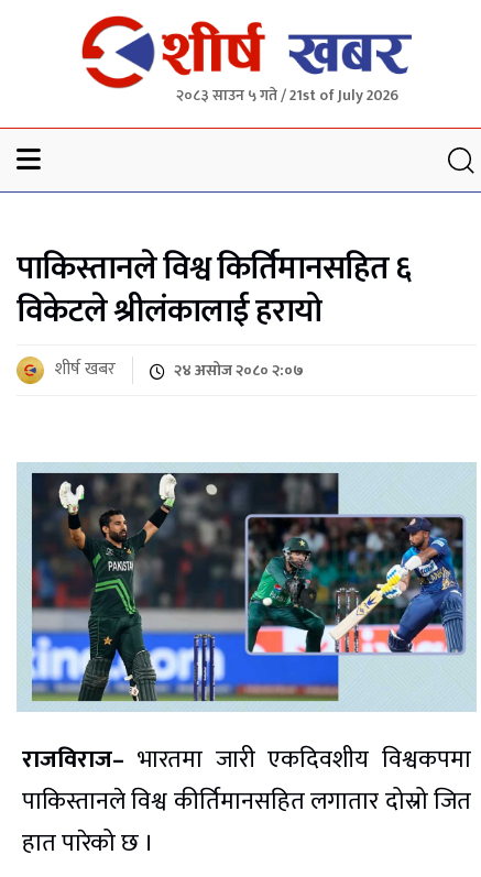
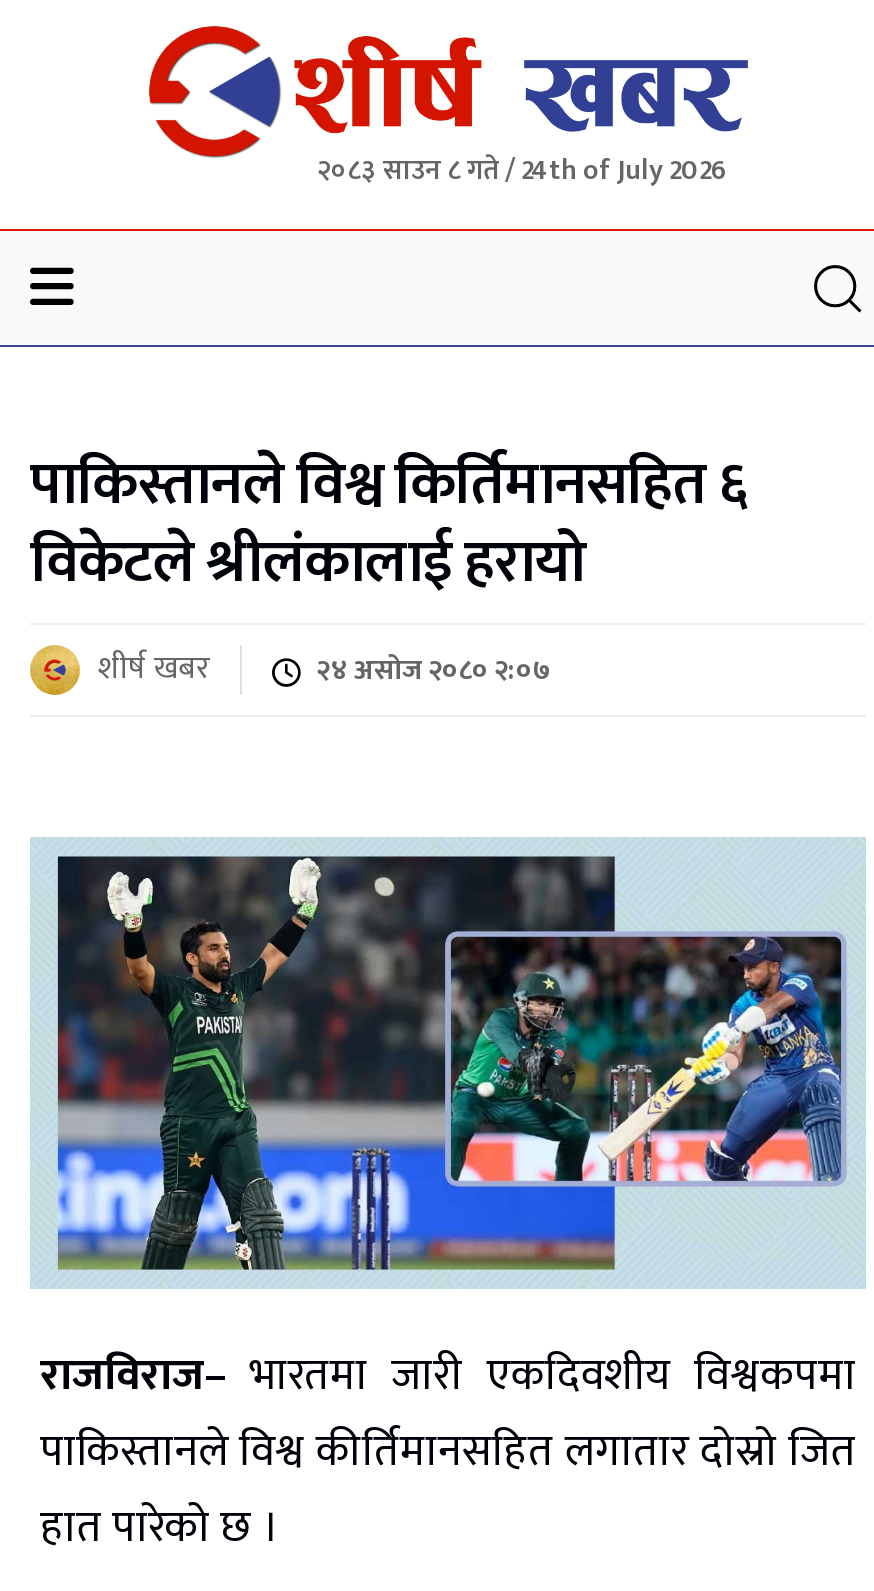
- २०८३ साउन ५ गते / 21st of July 2026
+ २०८३ साउन ८ गते / 24th of July 2026
